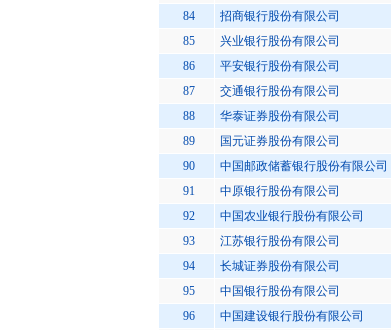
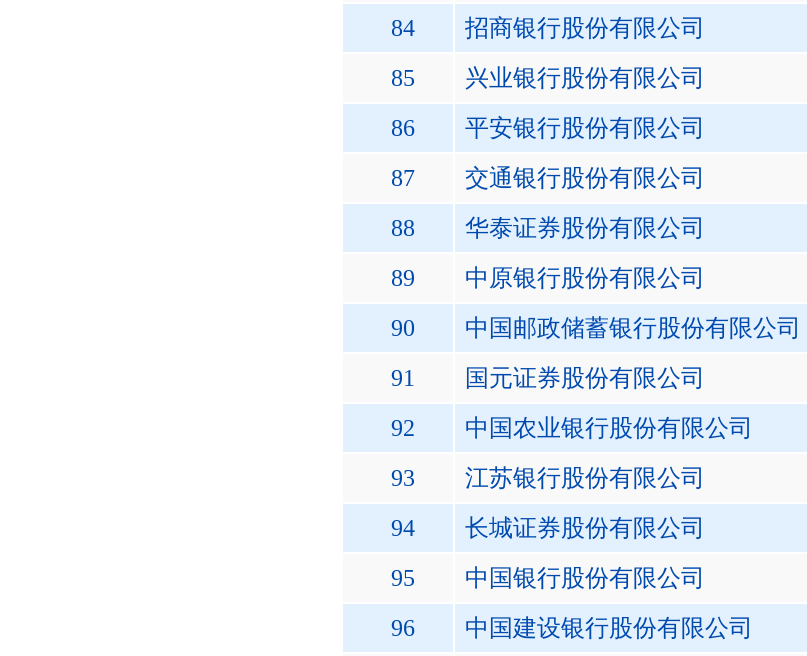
moved down: 国元证券股份有限公司

moved up: 中原银行股份有限公司
